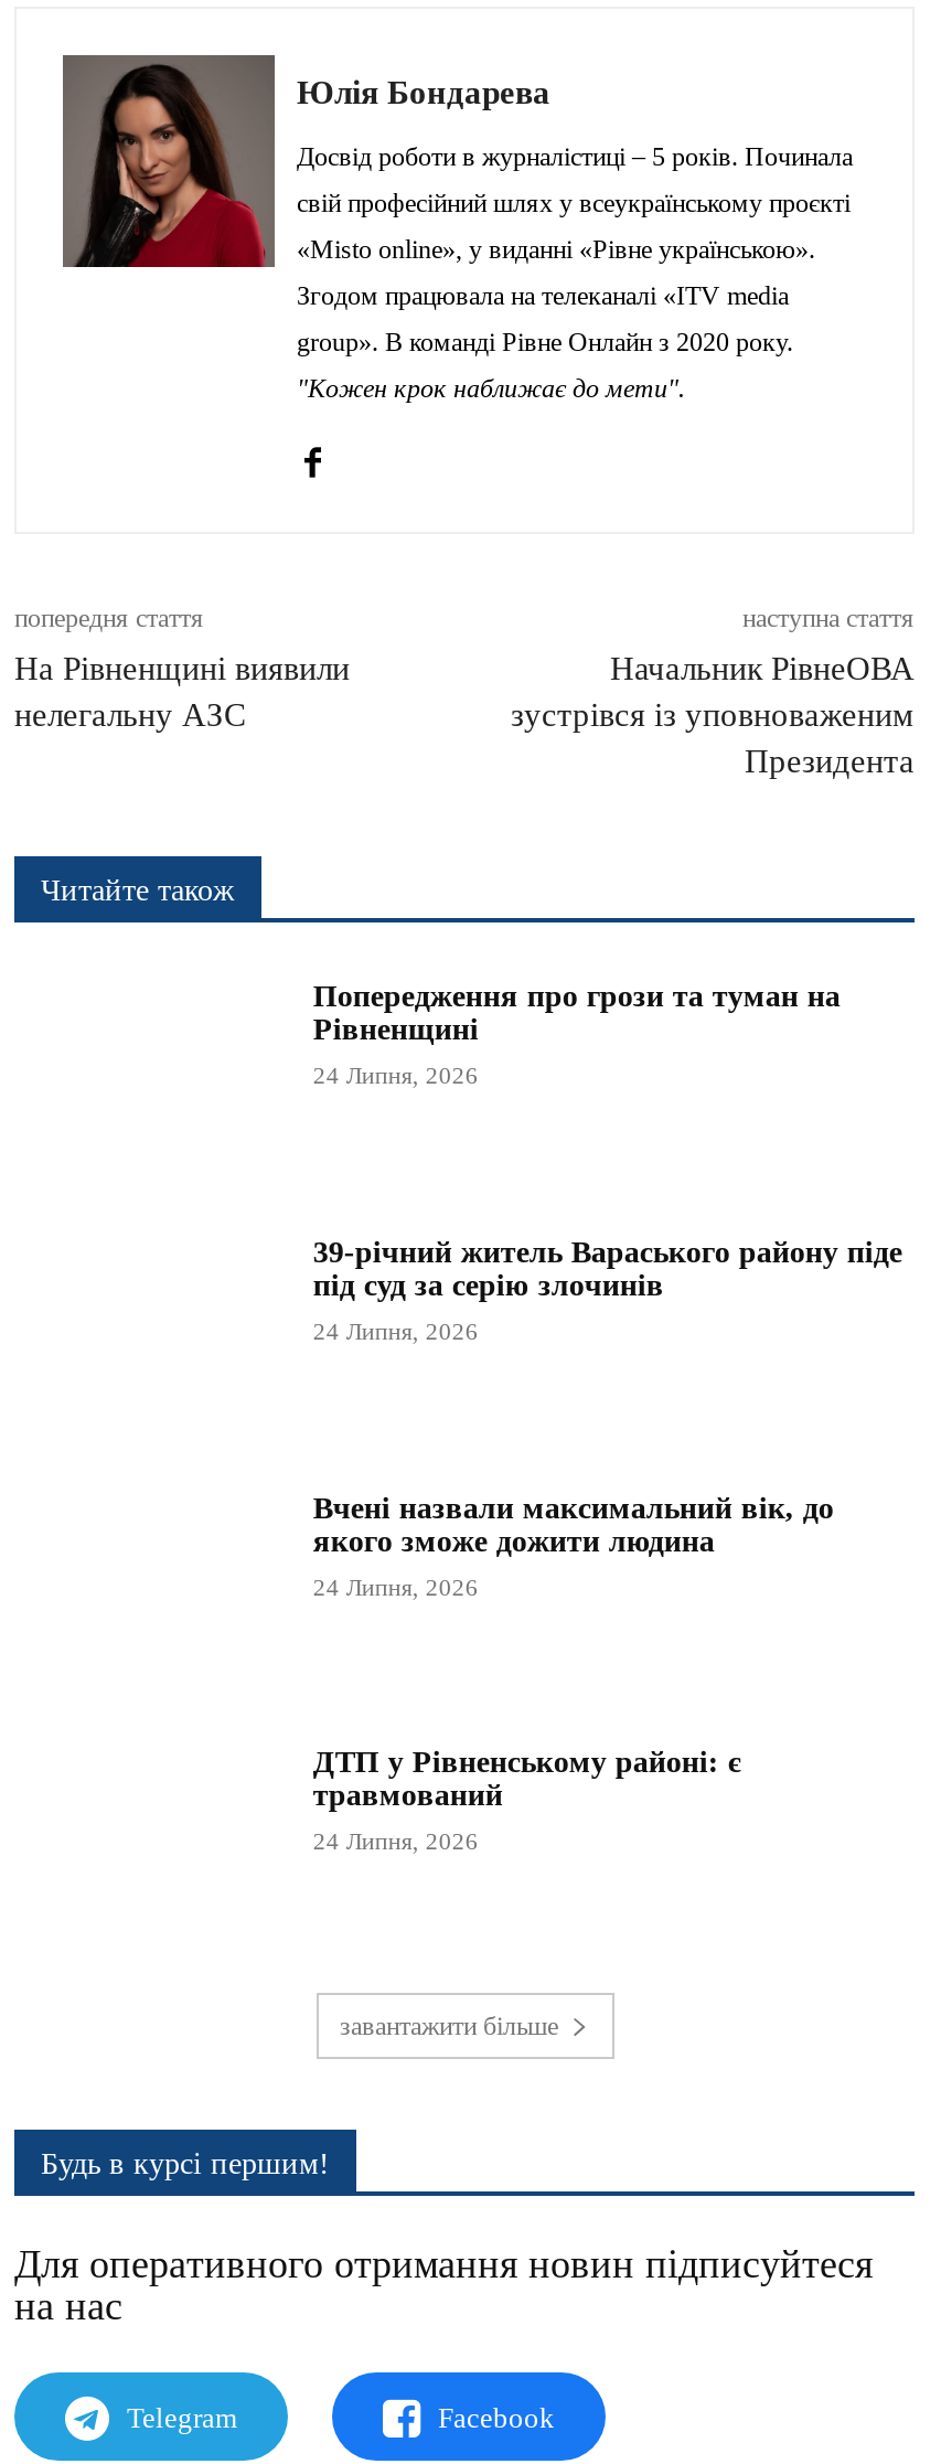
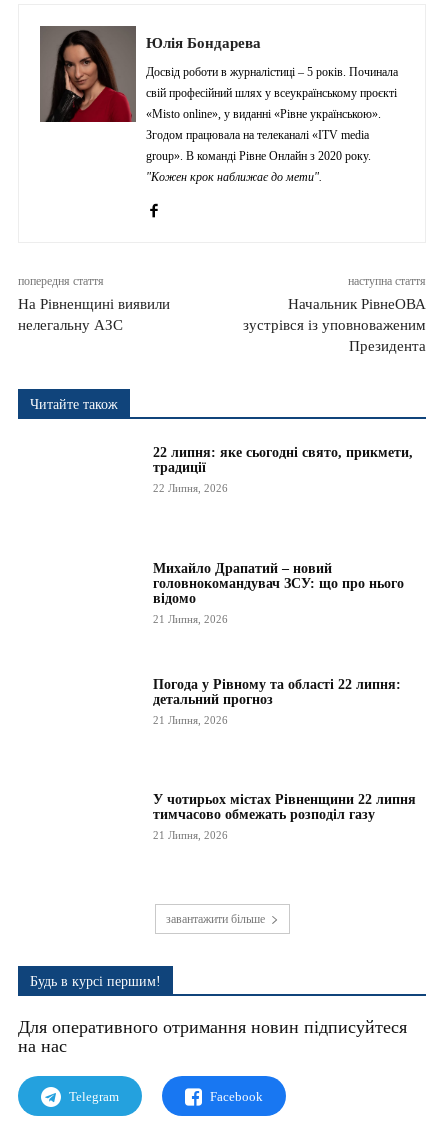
- Попередження про грози та туман на
- Рівненщині
+ 22 липня: яке сьогодні свято, прикмети,
+ традиції

- 24 Липня, 2026
+ 22 Липня, 2026

- 39-річний житель Вараського району піде
- під суд за серію злочинів
+ Михайло Драпатий – новий
+ головнокомандувач ЗСУ: що про нього
+ відомо

- 24 Липня, 2026
+ 21 Липня, 2026

- Вчені назвали максимальний вік, до
- якого зможе дожити людина
+ Погода у Рівному та області 22 липня:
+ детальний прогноз

- 24 Липня, 2026
+ 21 Липня, 2026

- ДТП у Рівненському районі: є
- травмований
+ У чотирьох містах Рівненщини 22 липня
+ тимчасово обмежать розподіл газу

- 24 Липня, 2026
+ 21 Липня, 2026
